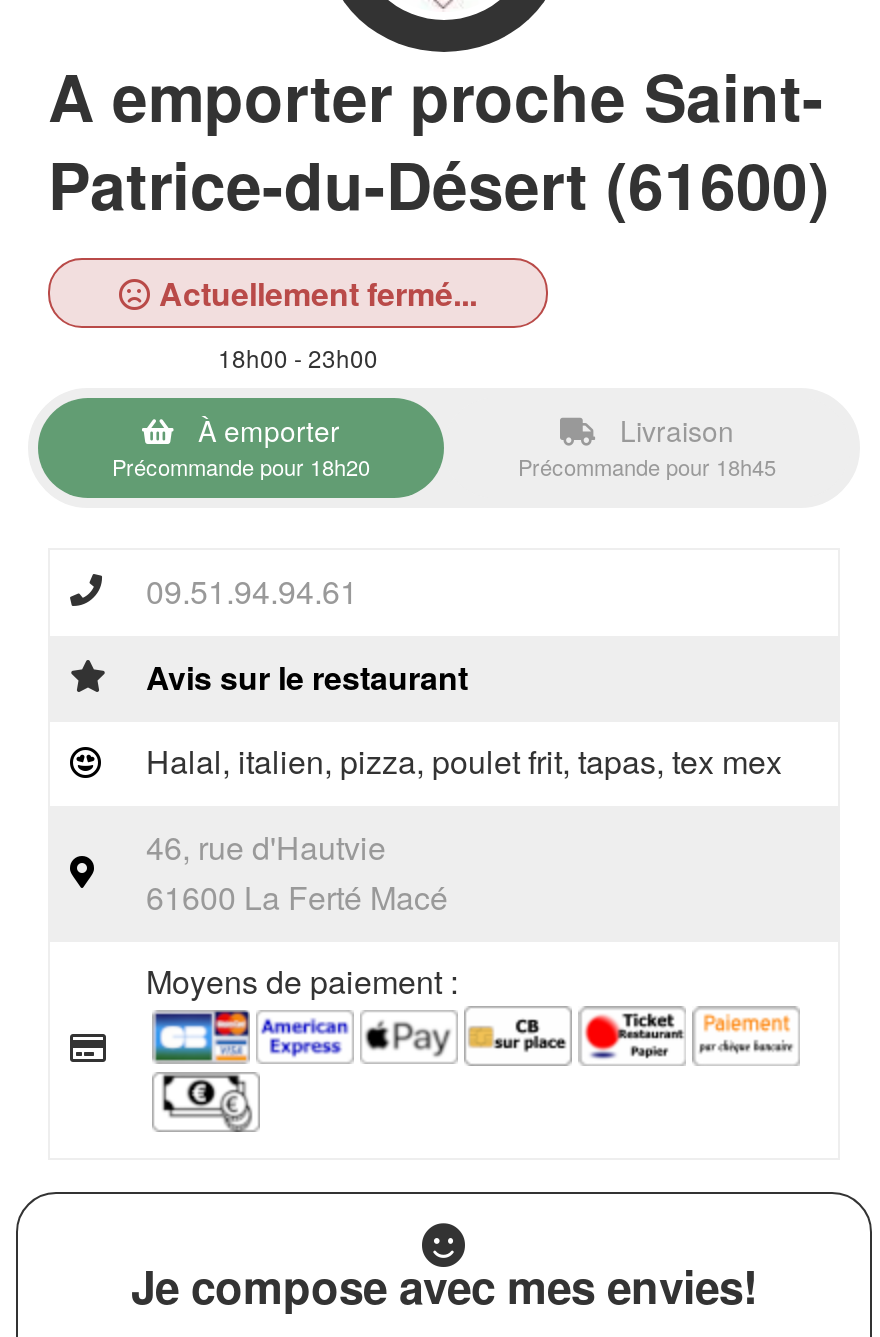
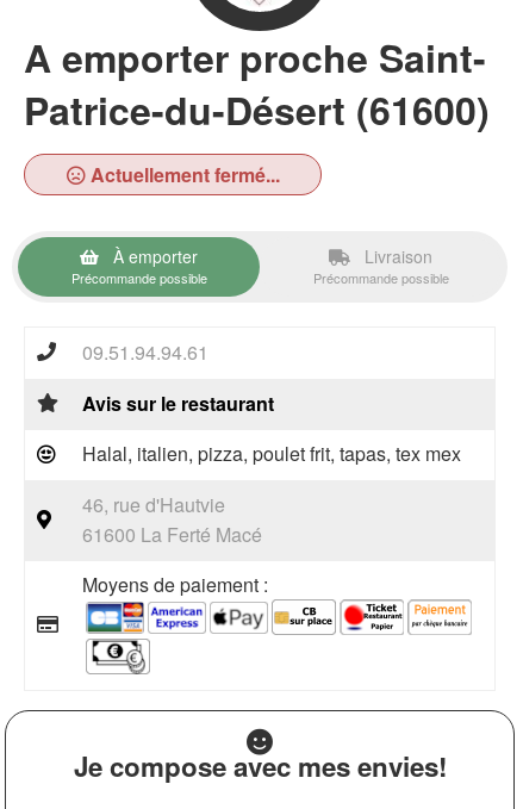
- 18h00 - 23h00

- Précommande pour 18h20
+ Précommande possible

- Précommande pour 18h45
+ Précommande possible
